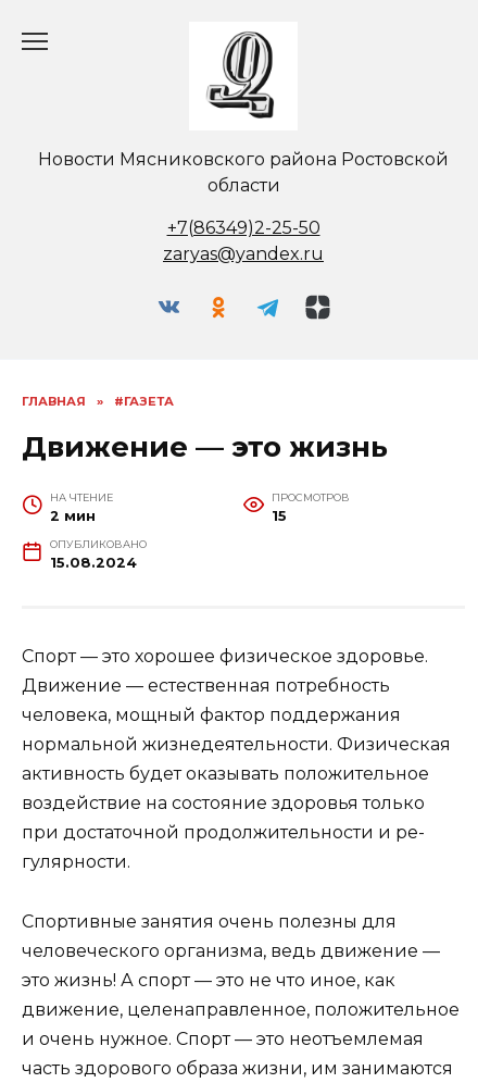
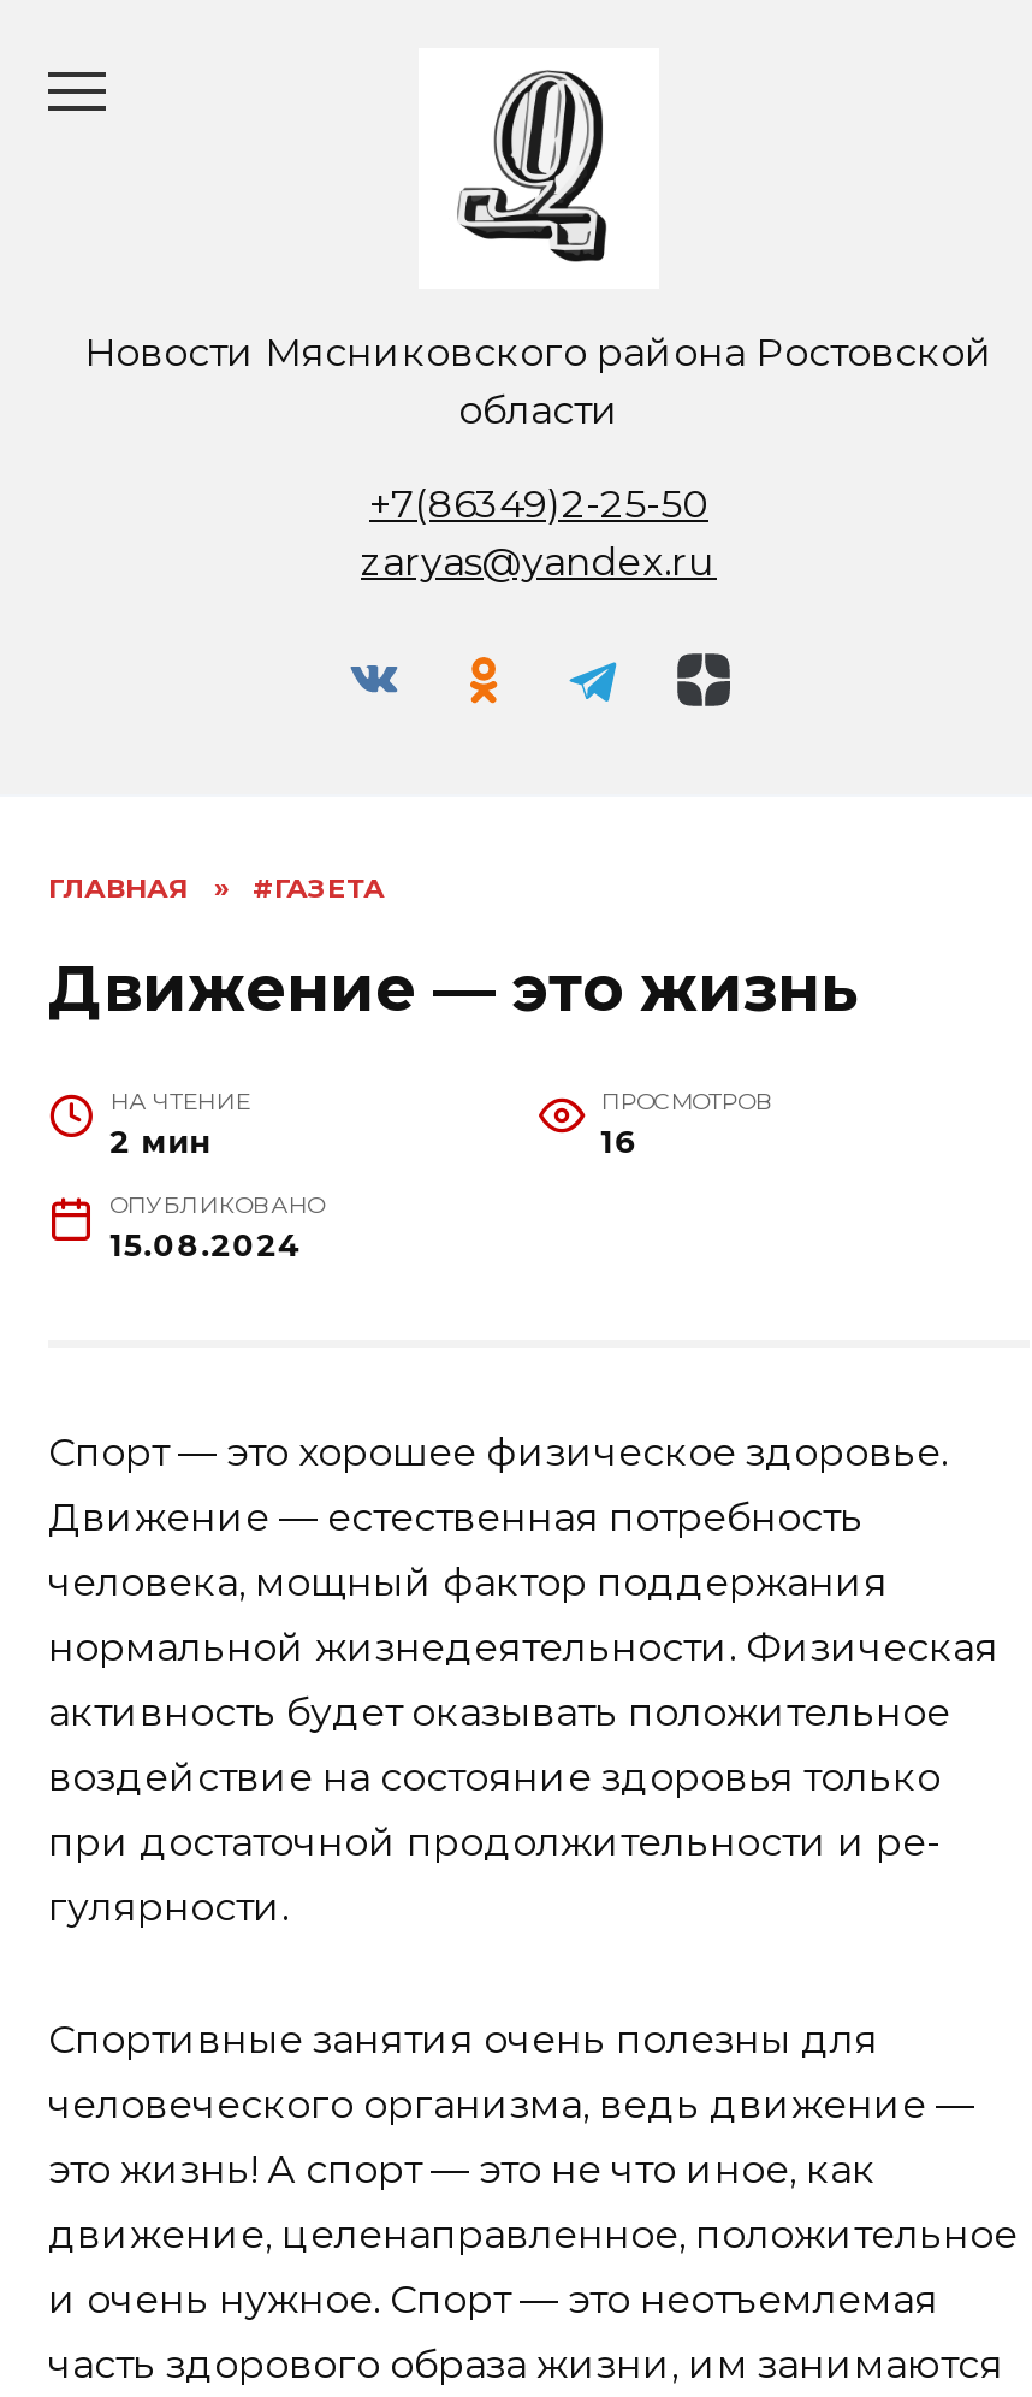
- 15
+ 16
